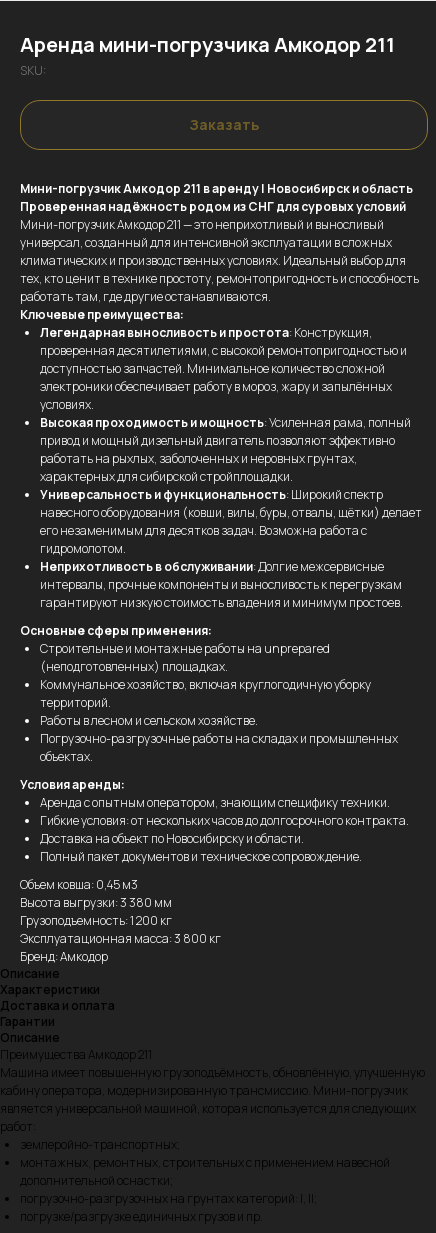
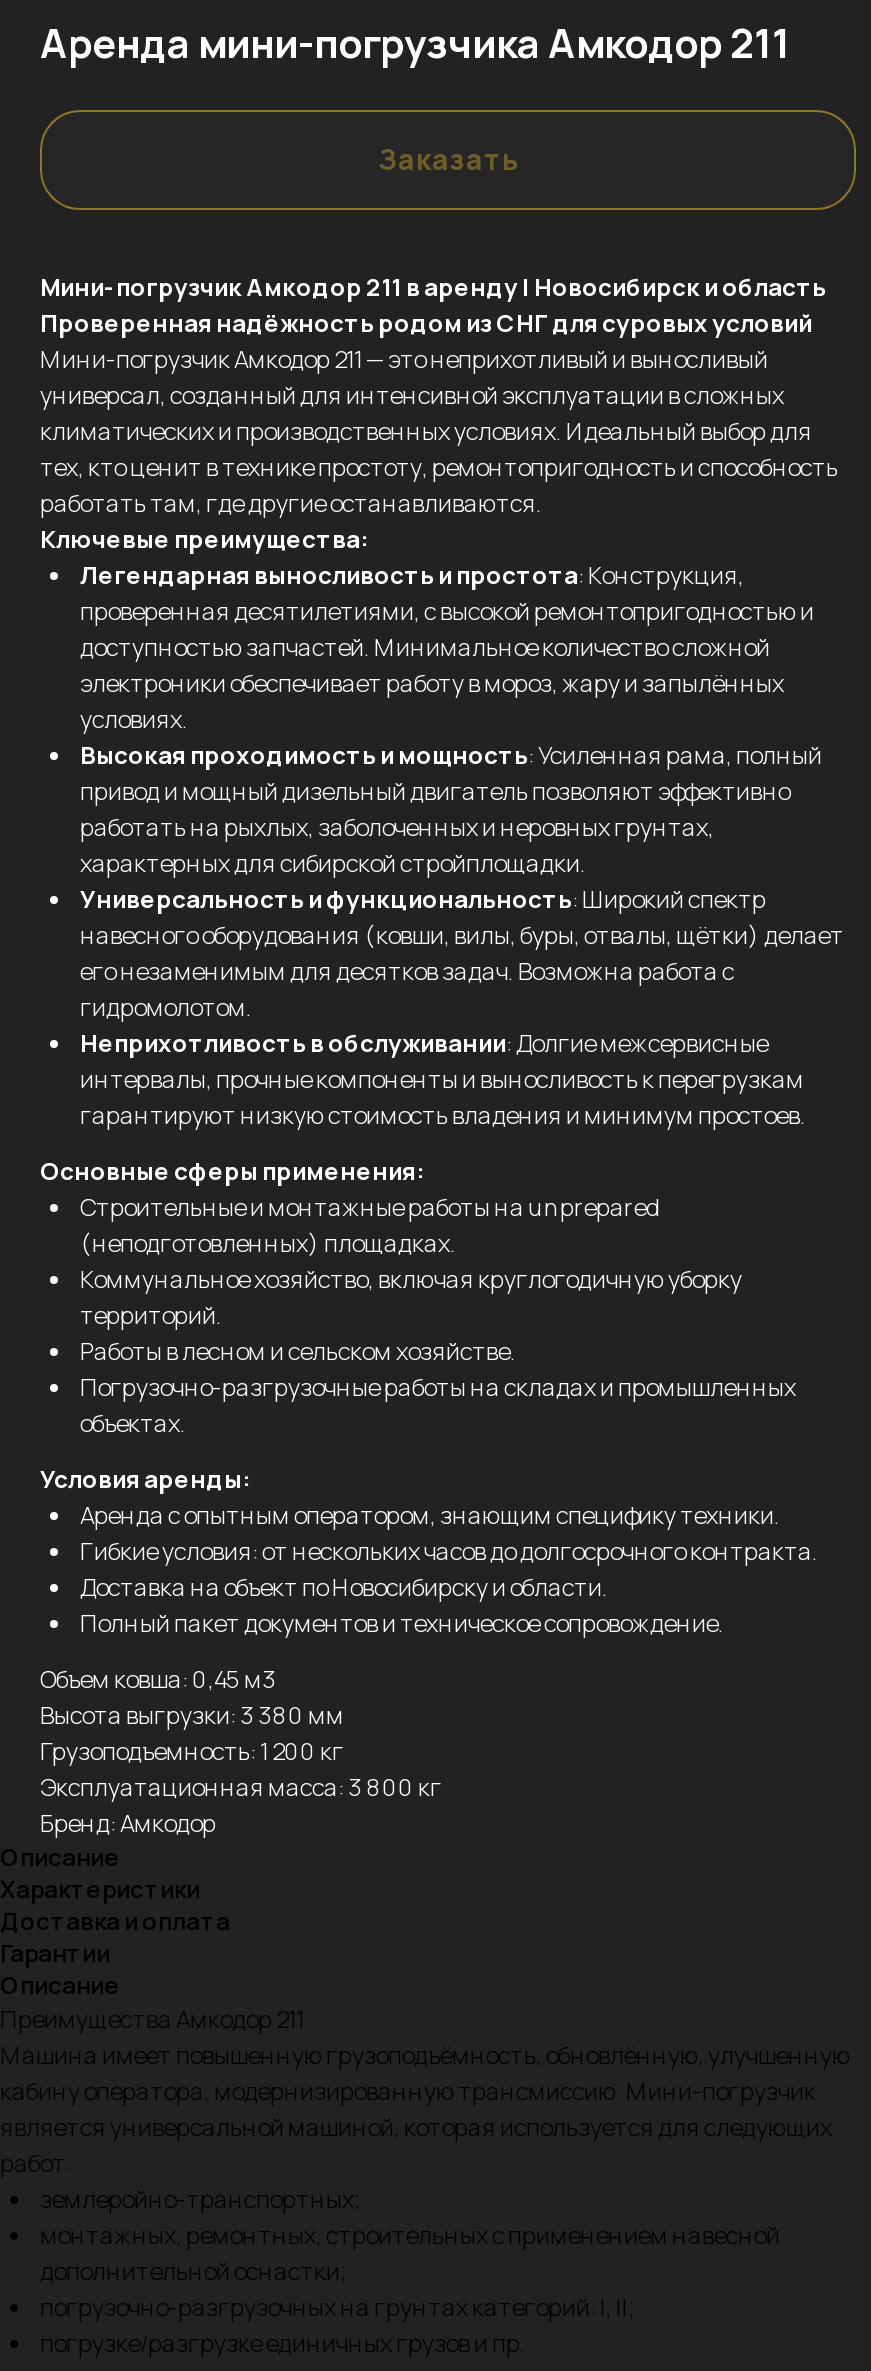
- SKU:
